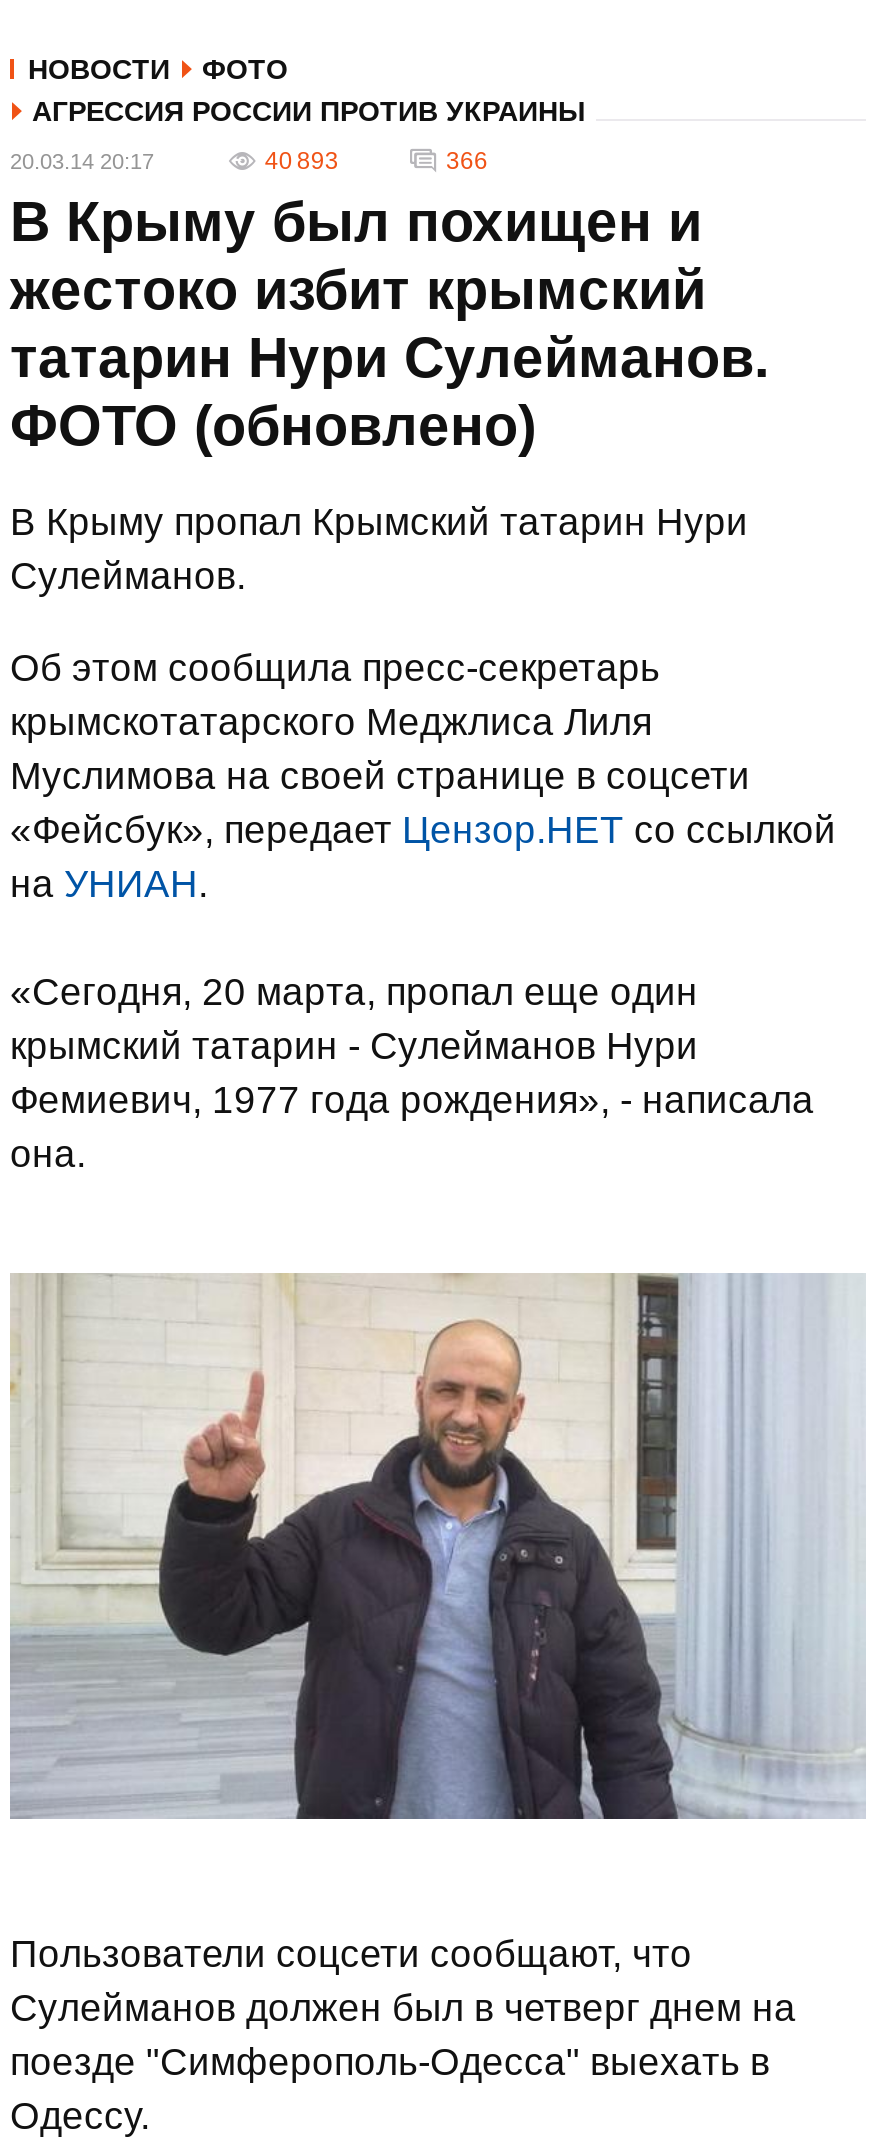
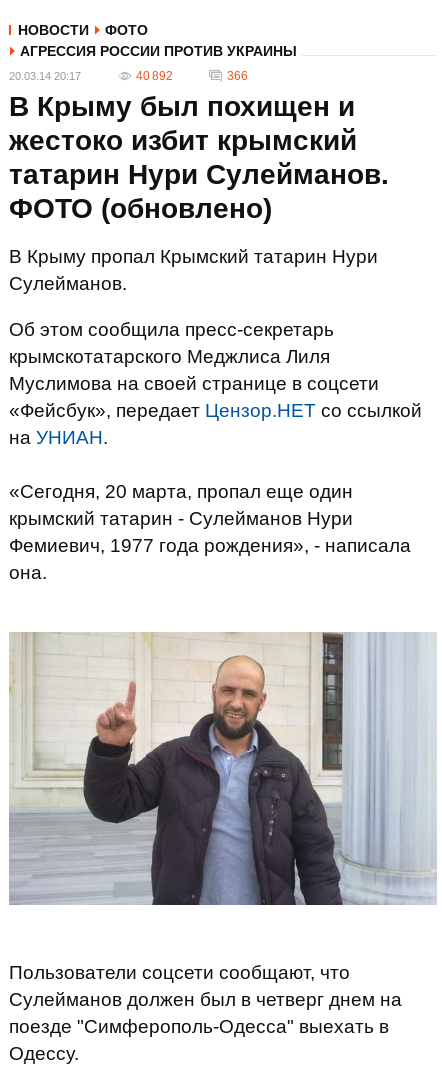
- 40 893
+ 40 892
